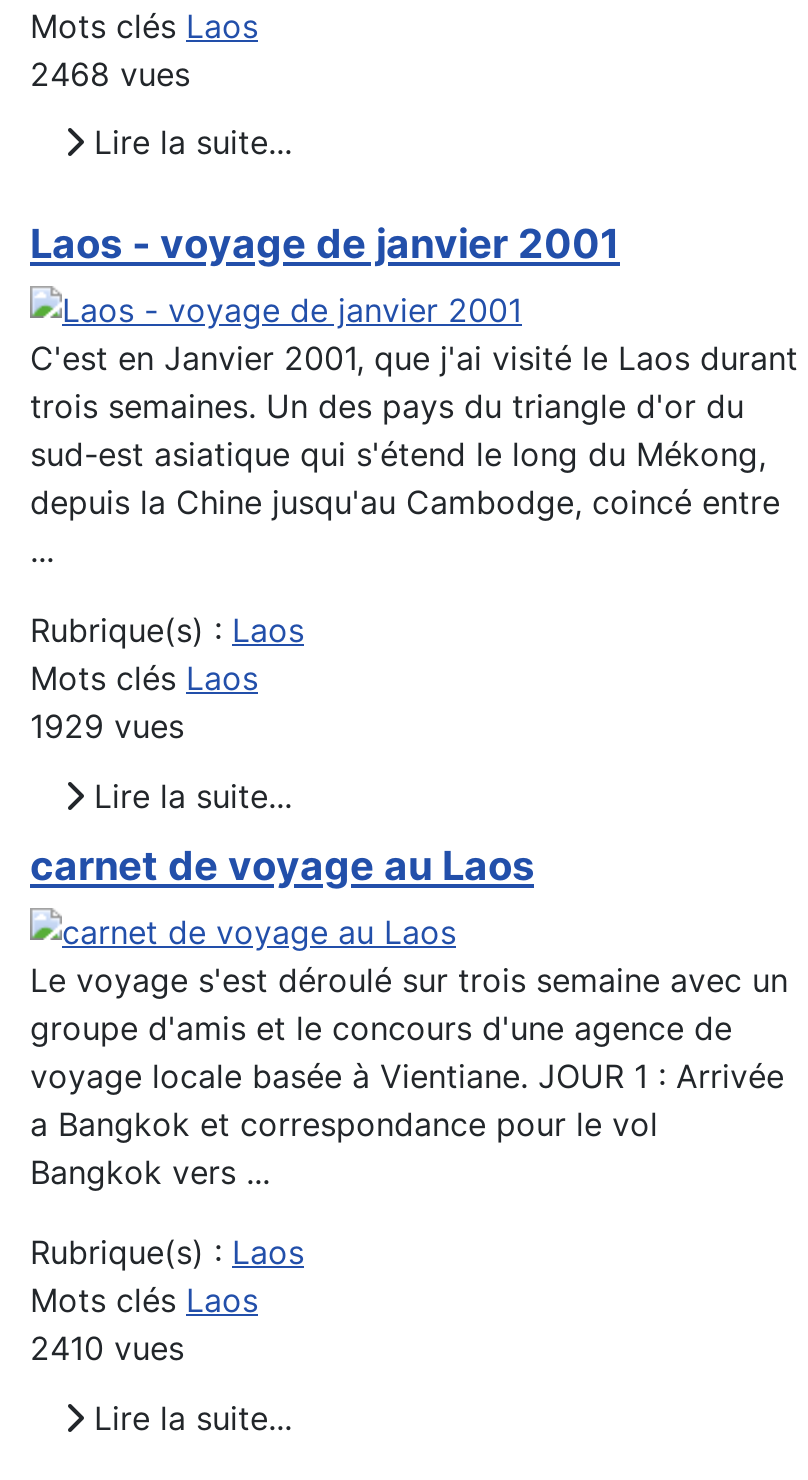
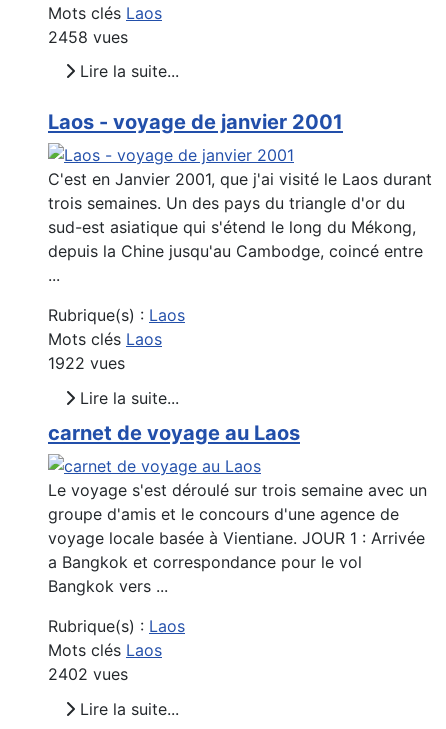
- 2468 vues
+ 2458 vues

- 1929 vues
+ 1922 vues

- 2410 vues
+ 2402 vues
